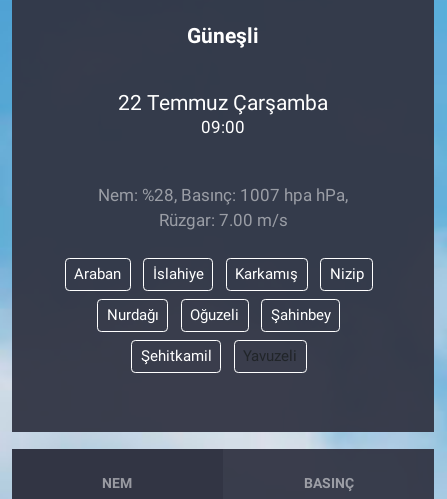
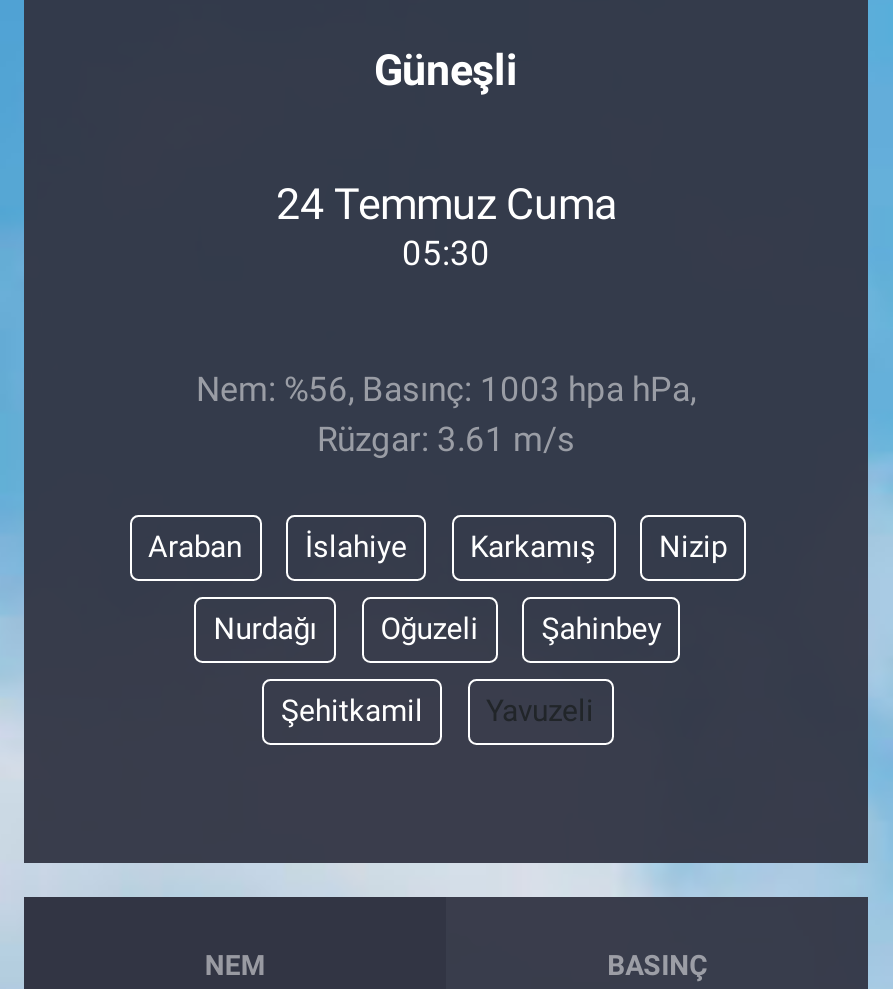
- 22 Temmuz Çarşamba
+ 24 Temmuz Cuma

- 09:00
+ 05:30

- Nem: %28, Basınç: 1007 hpa hPa,
+ Nem: %56, Basınç: 1003 hpa hPa,

- Rüzgar: 7.00 m/s
+ Rüzgar: 3.61 m/s
